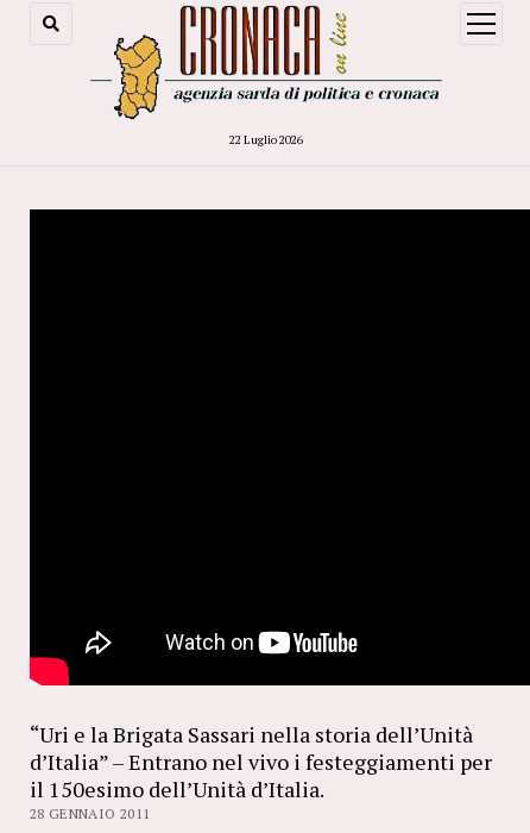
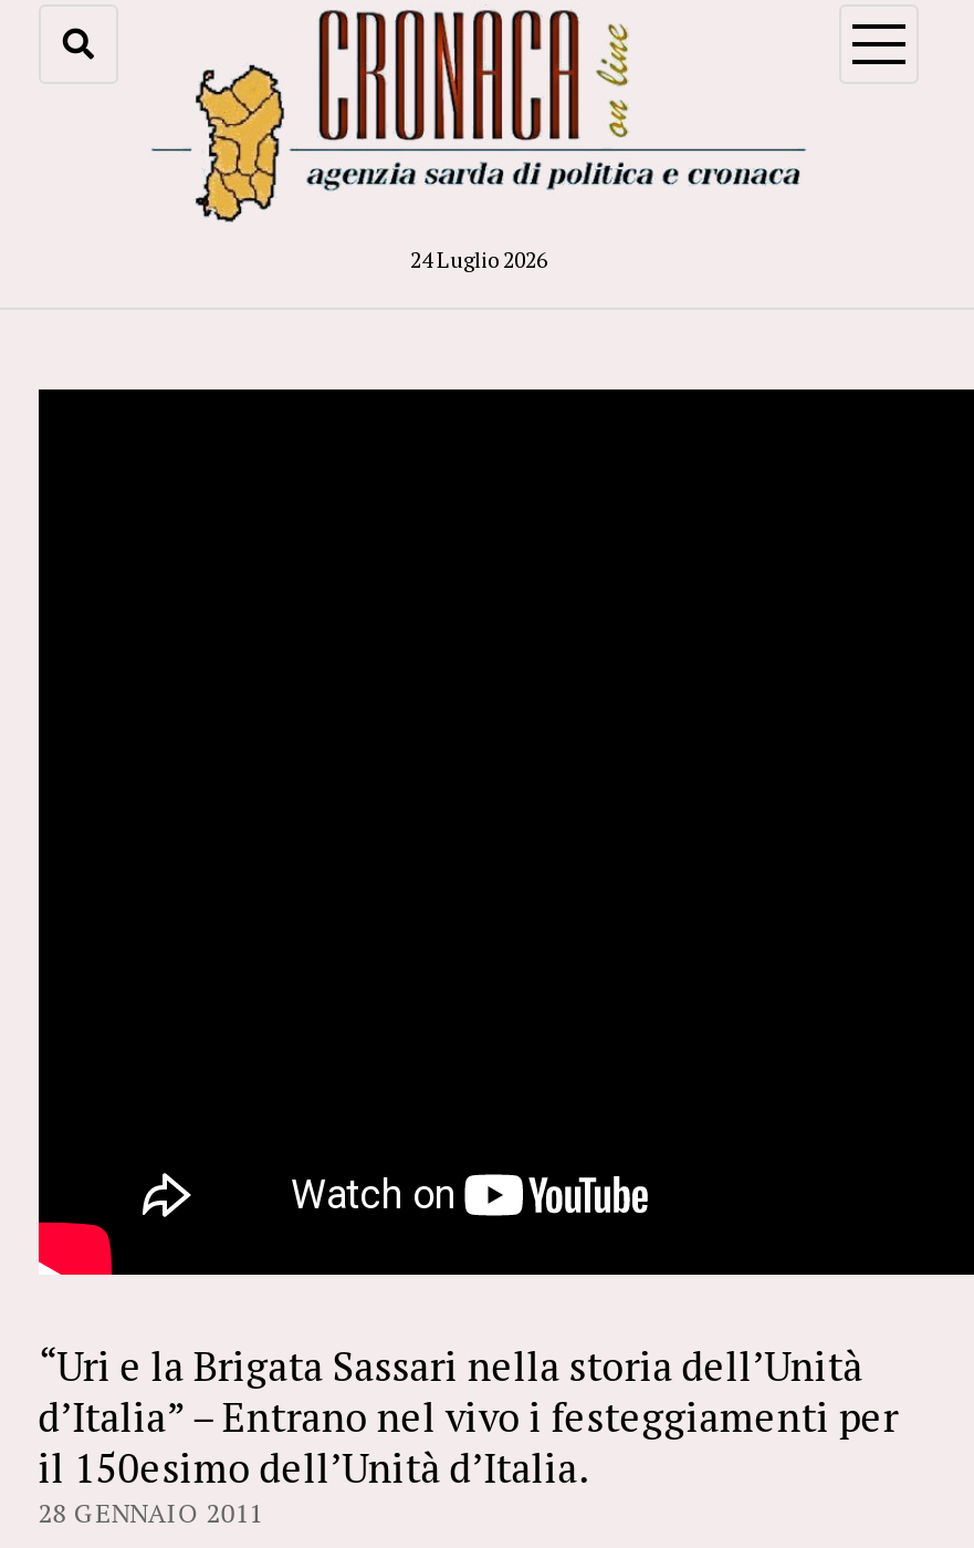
- 22 Luglio 2026
+ 24 Luglio 2026
